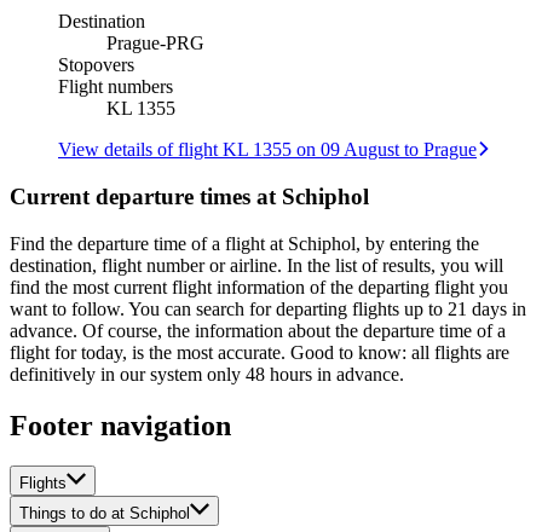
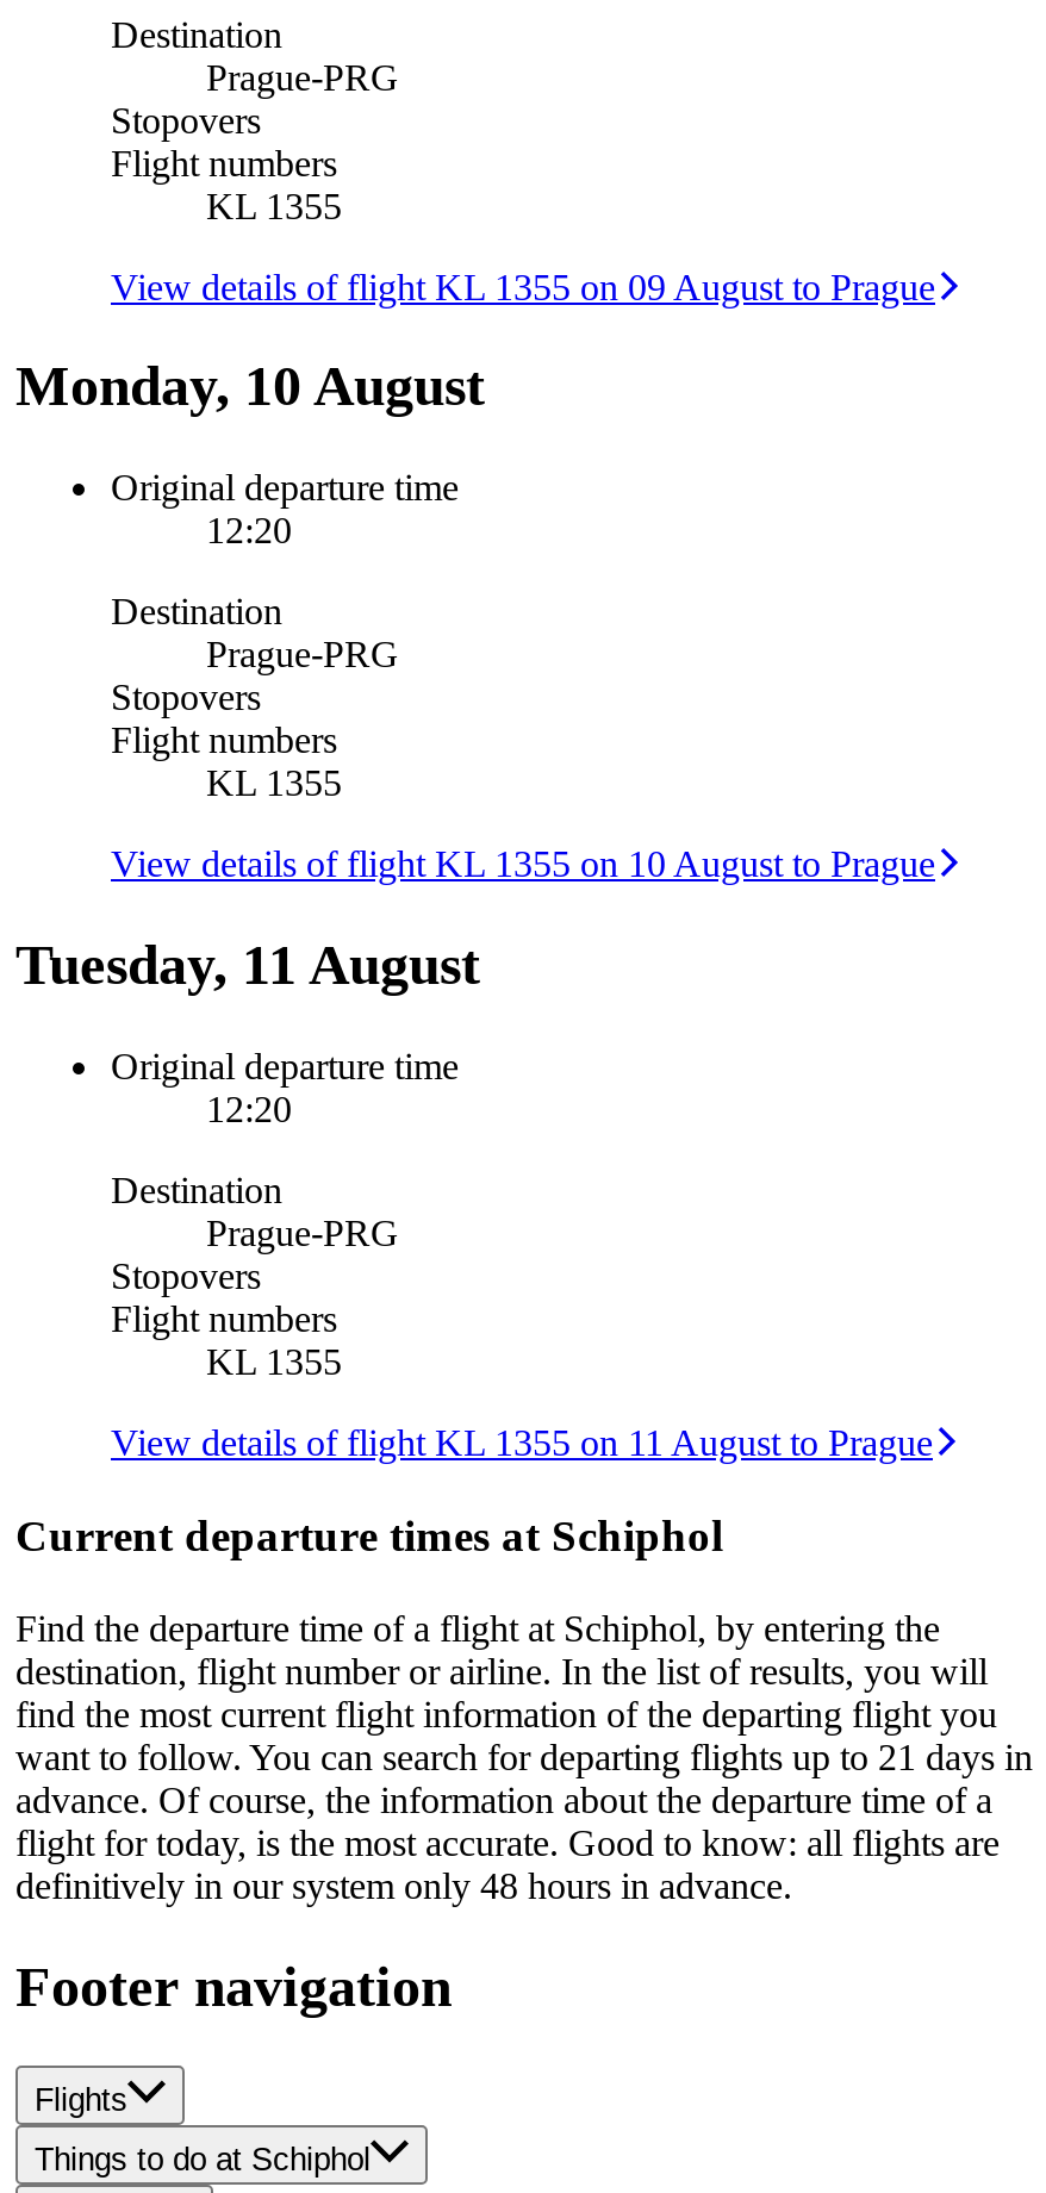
+ Monday, 10 August
+ Original departure time
+ 12:20
+ Destination
+ Prague-PRG
+ Stopovers
+ Flight numbers
+ KL 1355
+ View details of flight KL 1355 on 10 August to Prague
+ Tuesday, 11 August
+ Original departure time
+ 12:20
+ Destination
+ Prague-PRG
+ Stopovers
+ Flight numbers
+ KL 1355
+ View details of flight KL 1355 on 11 August to Prague
